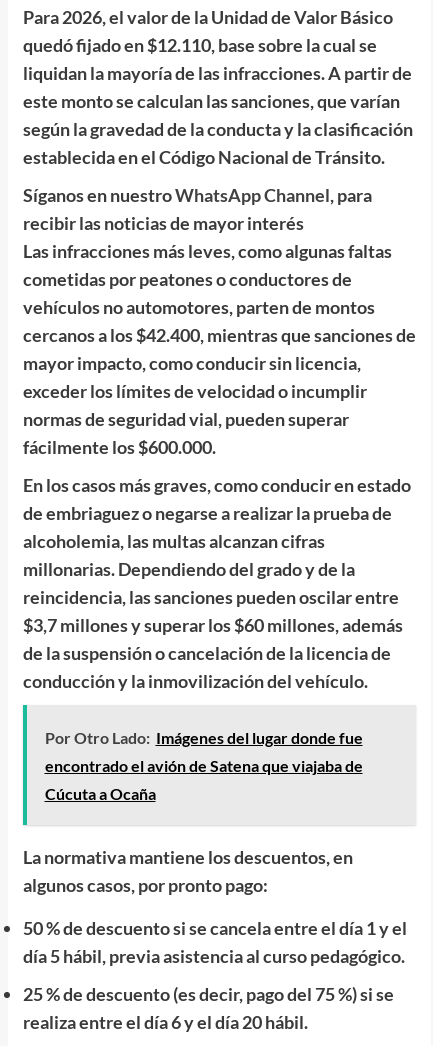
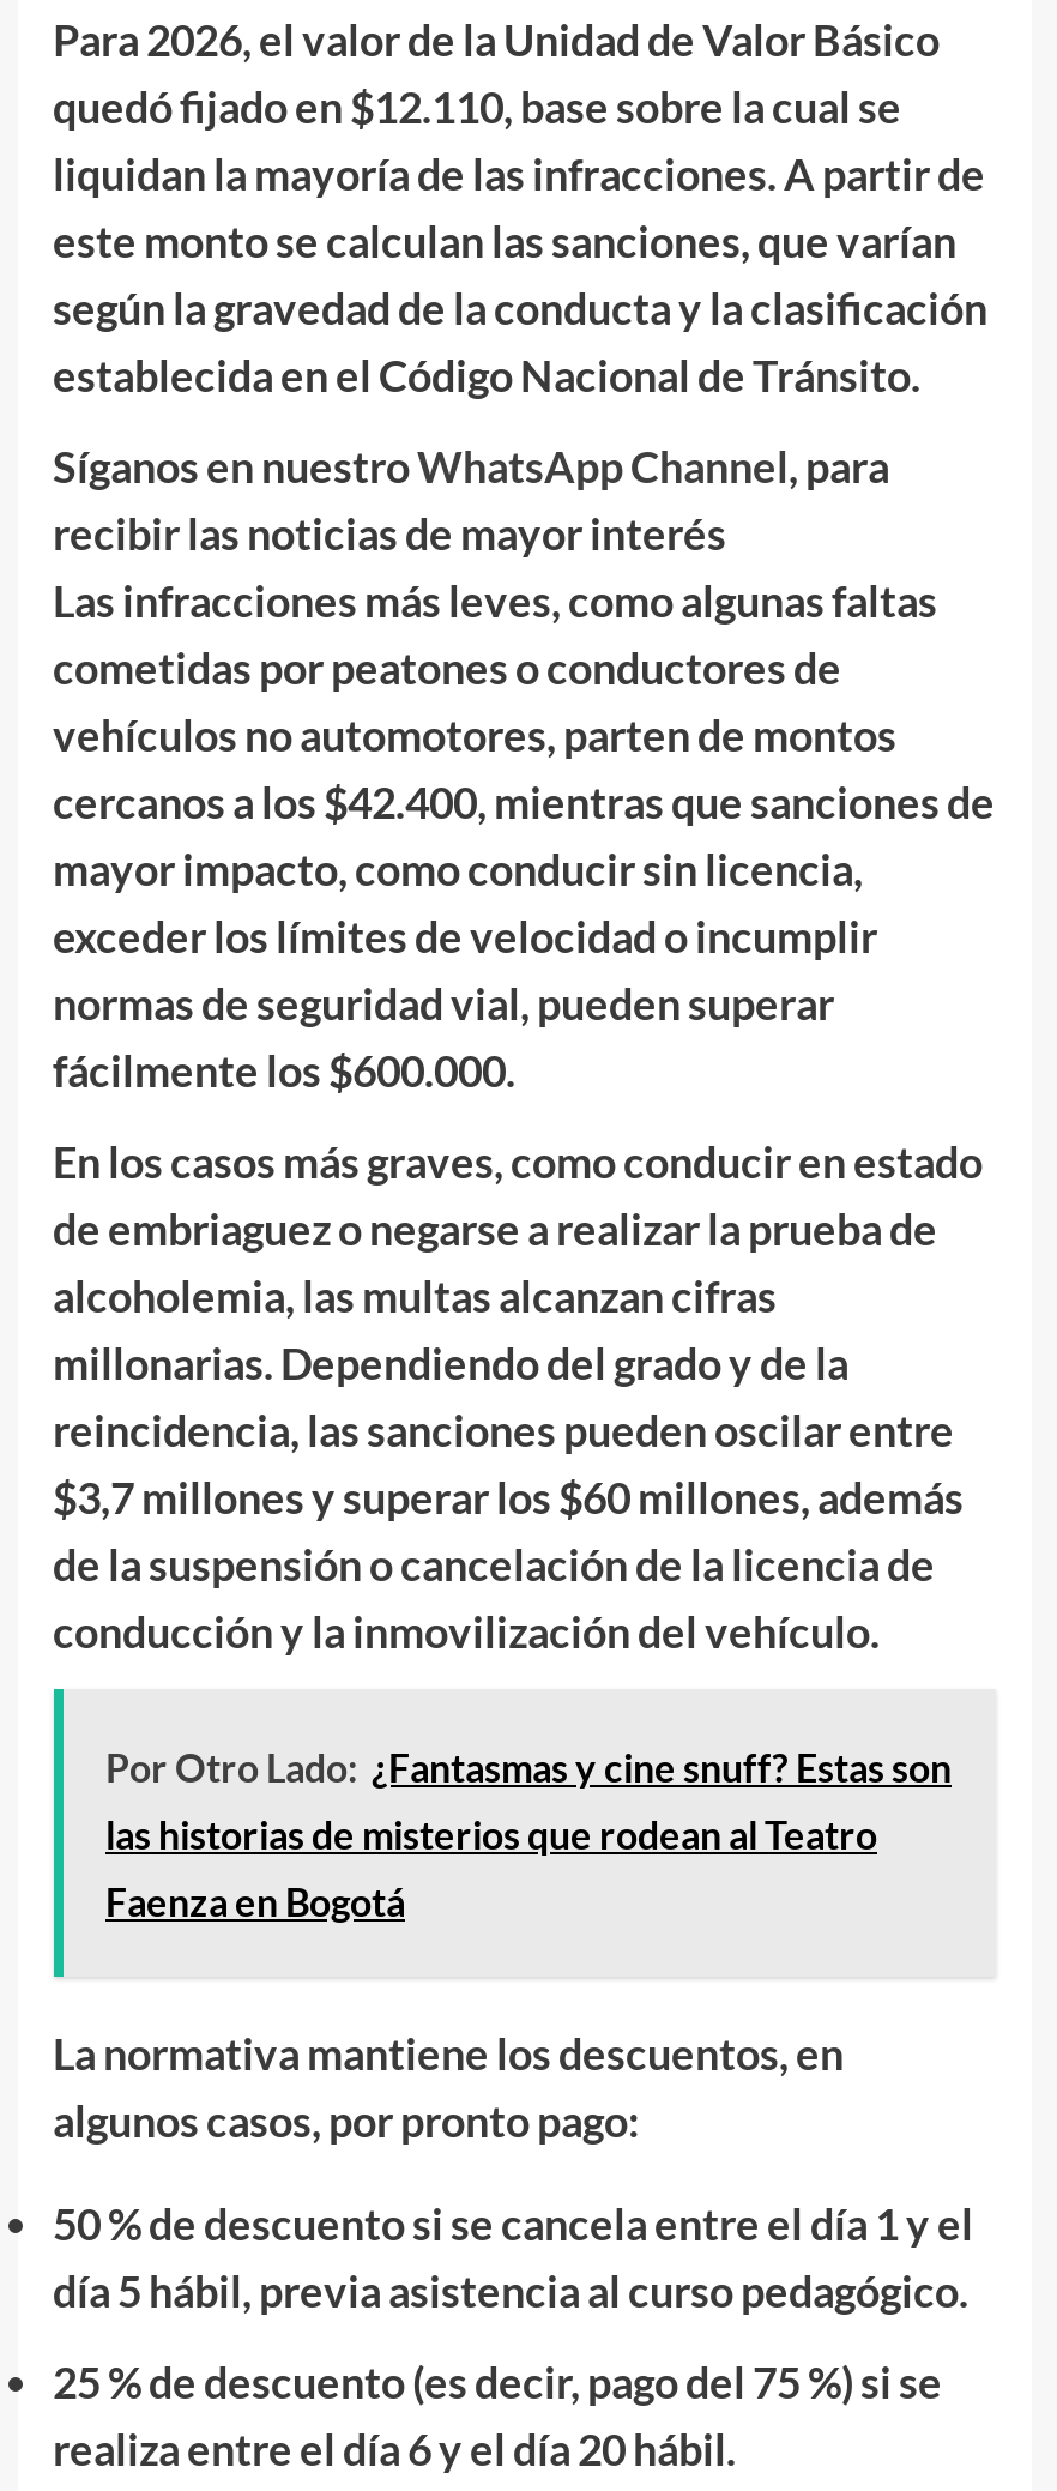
- Por Otro Lado: Imágenes del lugar donde fue
+ Por Otro Lado: ¿Fantasmas y cine snuff? Estas son

- encontrado el avión de Satena que viajaba de
+ las historias de misterios que rodean al Teatro

- Cúcuta a Ocaña
+ Faenza en Bogotá
